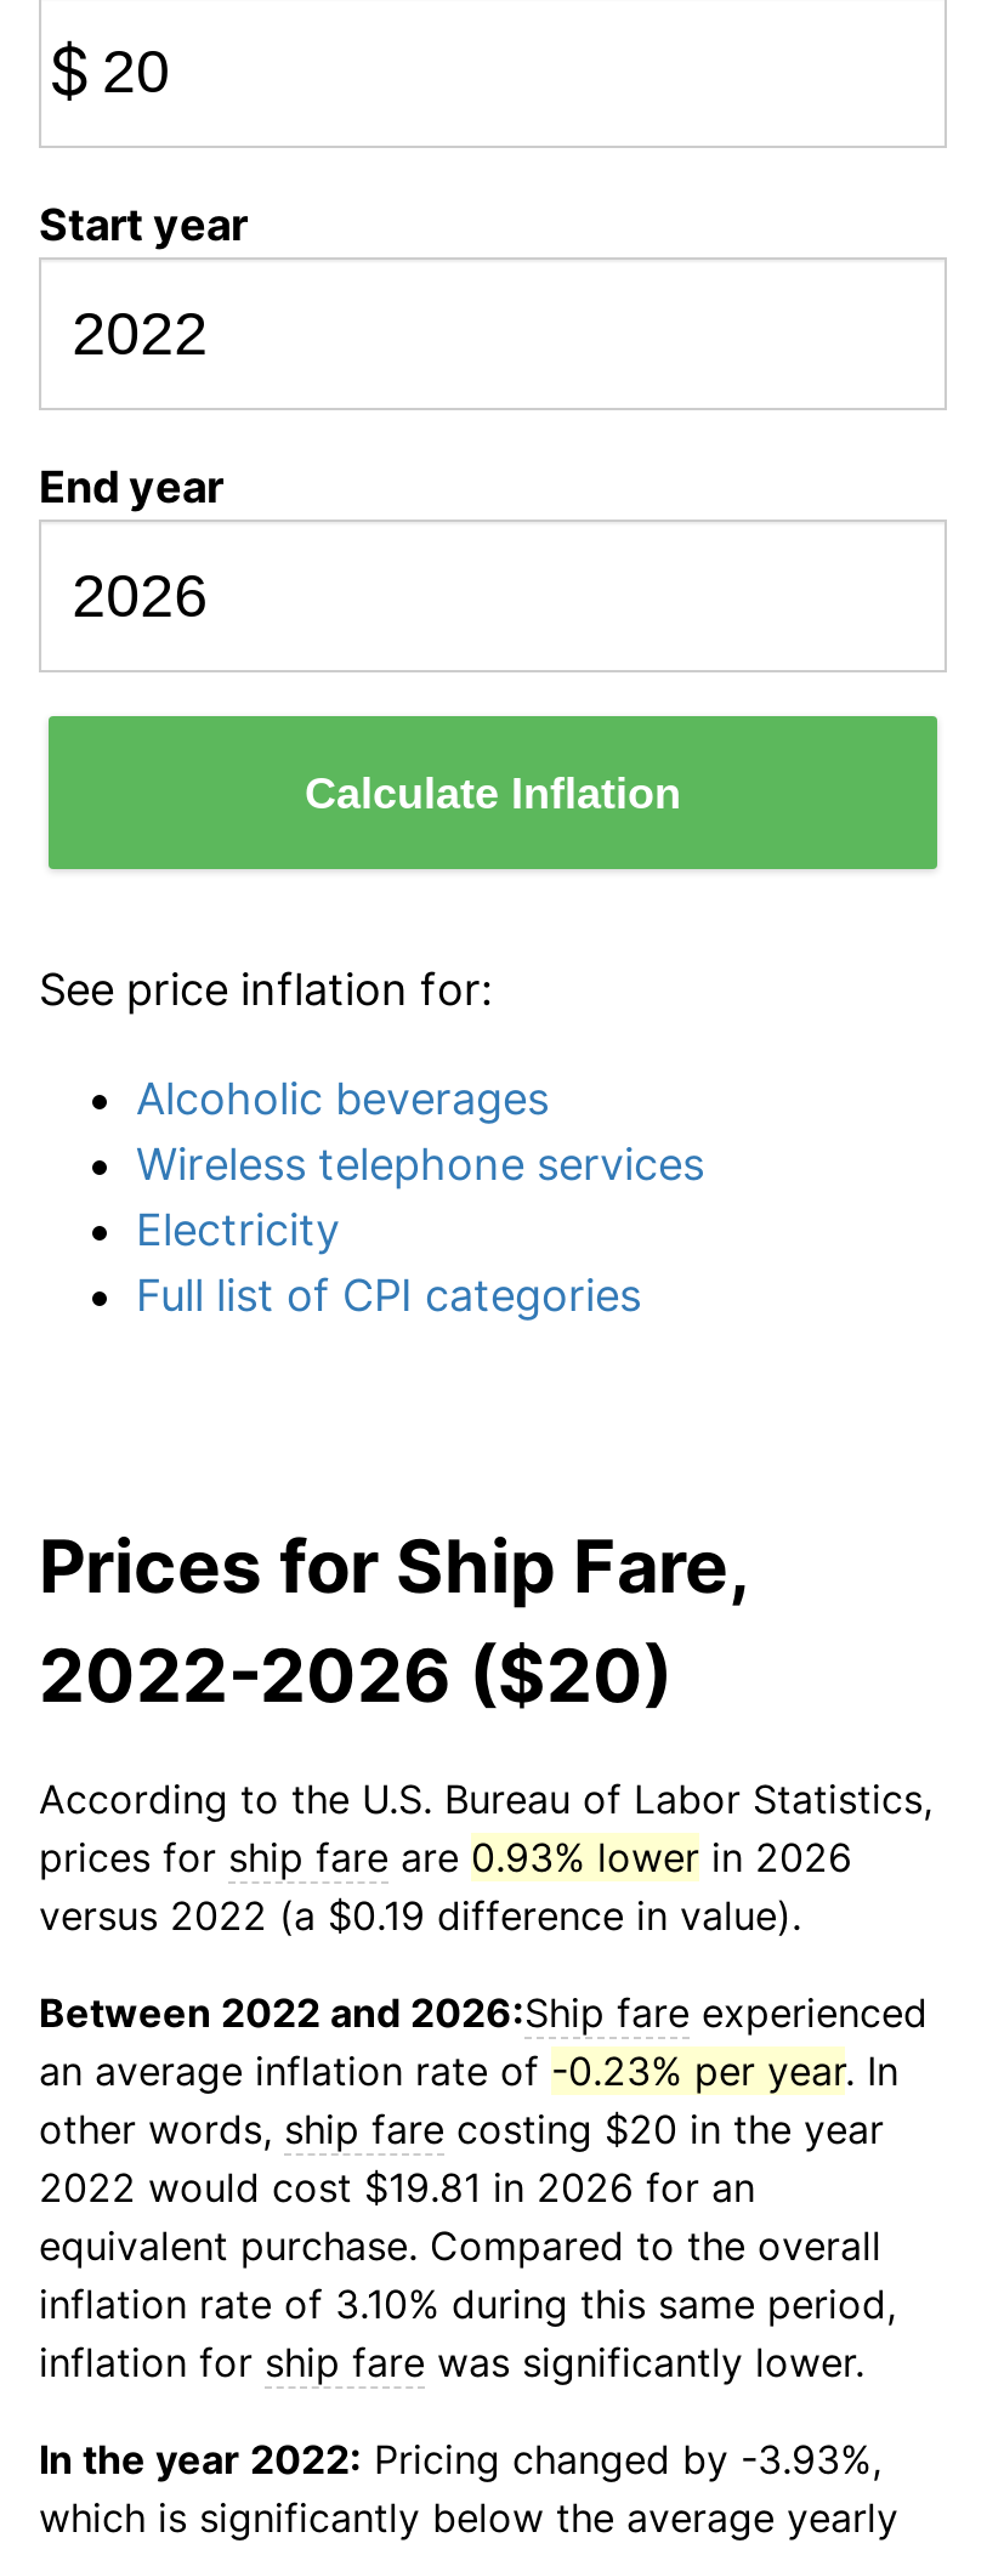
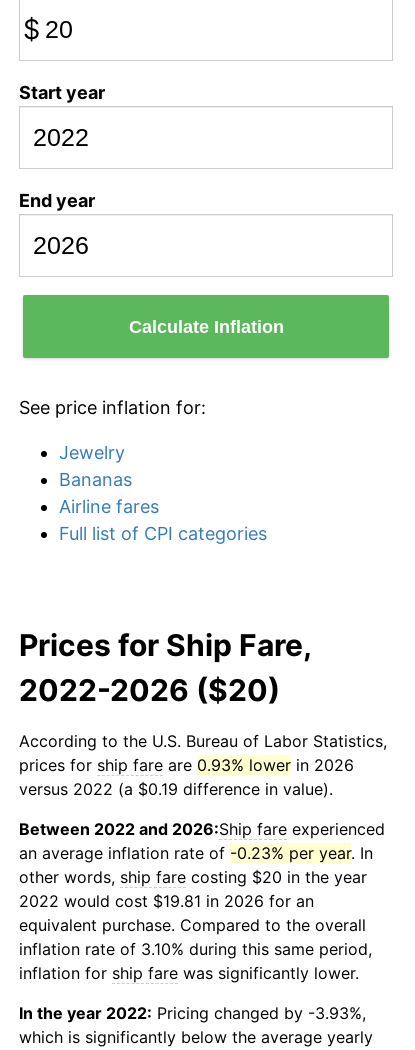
- Alcoholic beverages
- Wireless telephone services
- Electricity
+ Jewelry
+ Bananas
+ Airline fares
